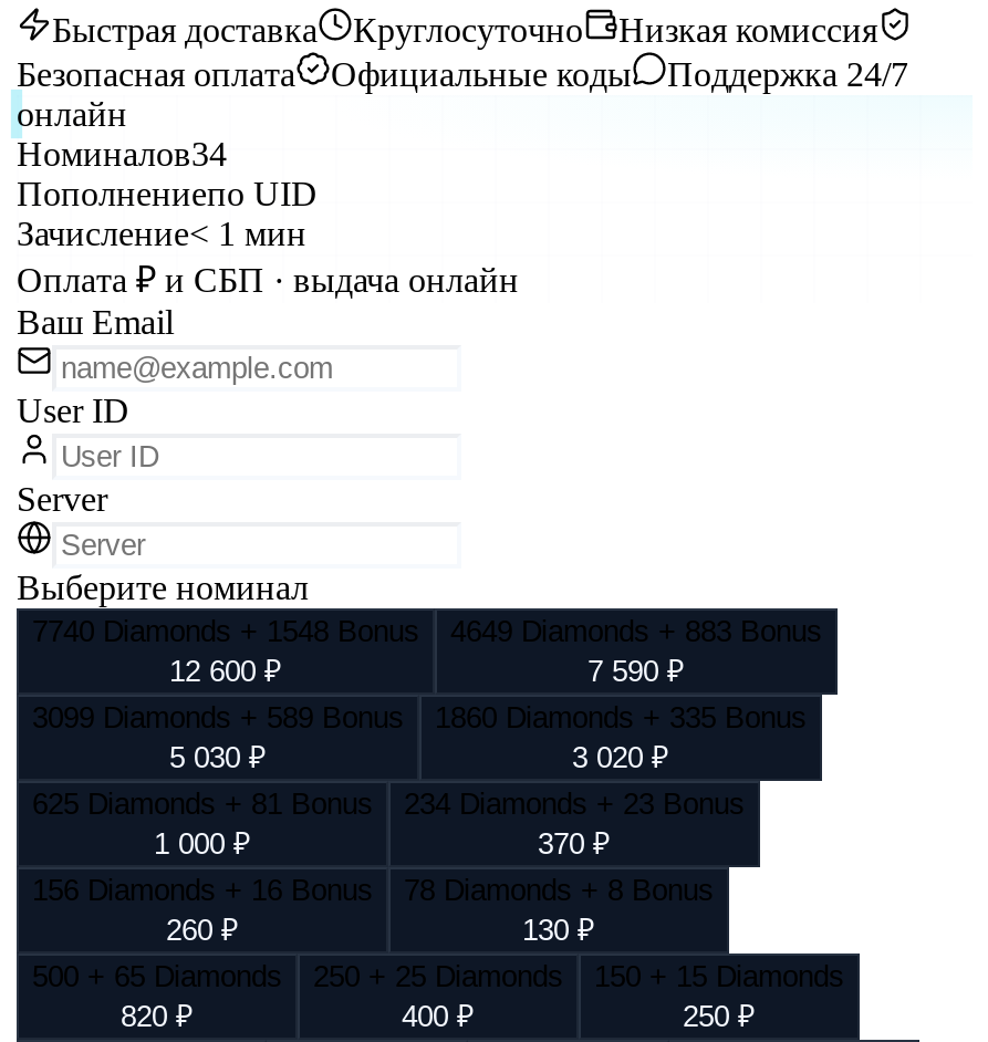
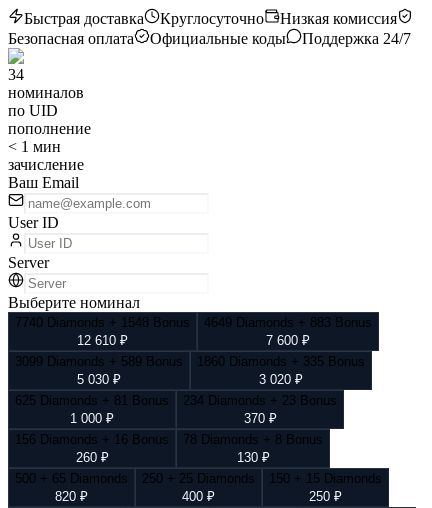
- онлайн
- Номиналов34
- Пополнениепо UID
- Зачисление< 1 мин
- Оплата ₽ и СБП · выдача онлайн
+ 34
+ номиналов
+ по UID
+ пополнение
+ < 1 мин
+ зачисление

- 12 600 ₽
+ 12 610 ₽

- 7 590 ₽
+ 7 600 ₽
